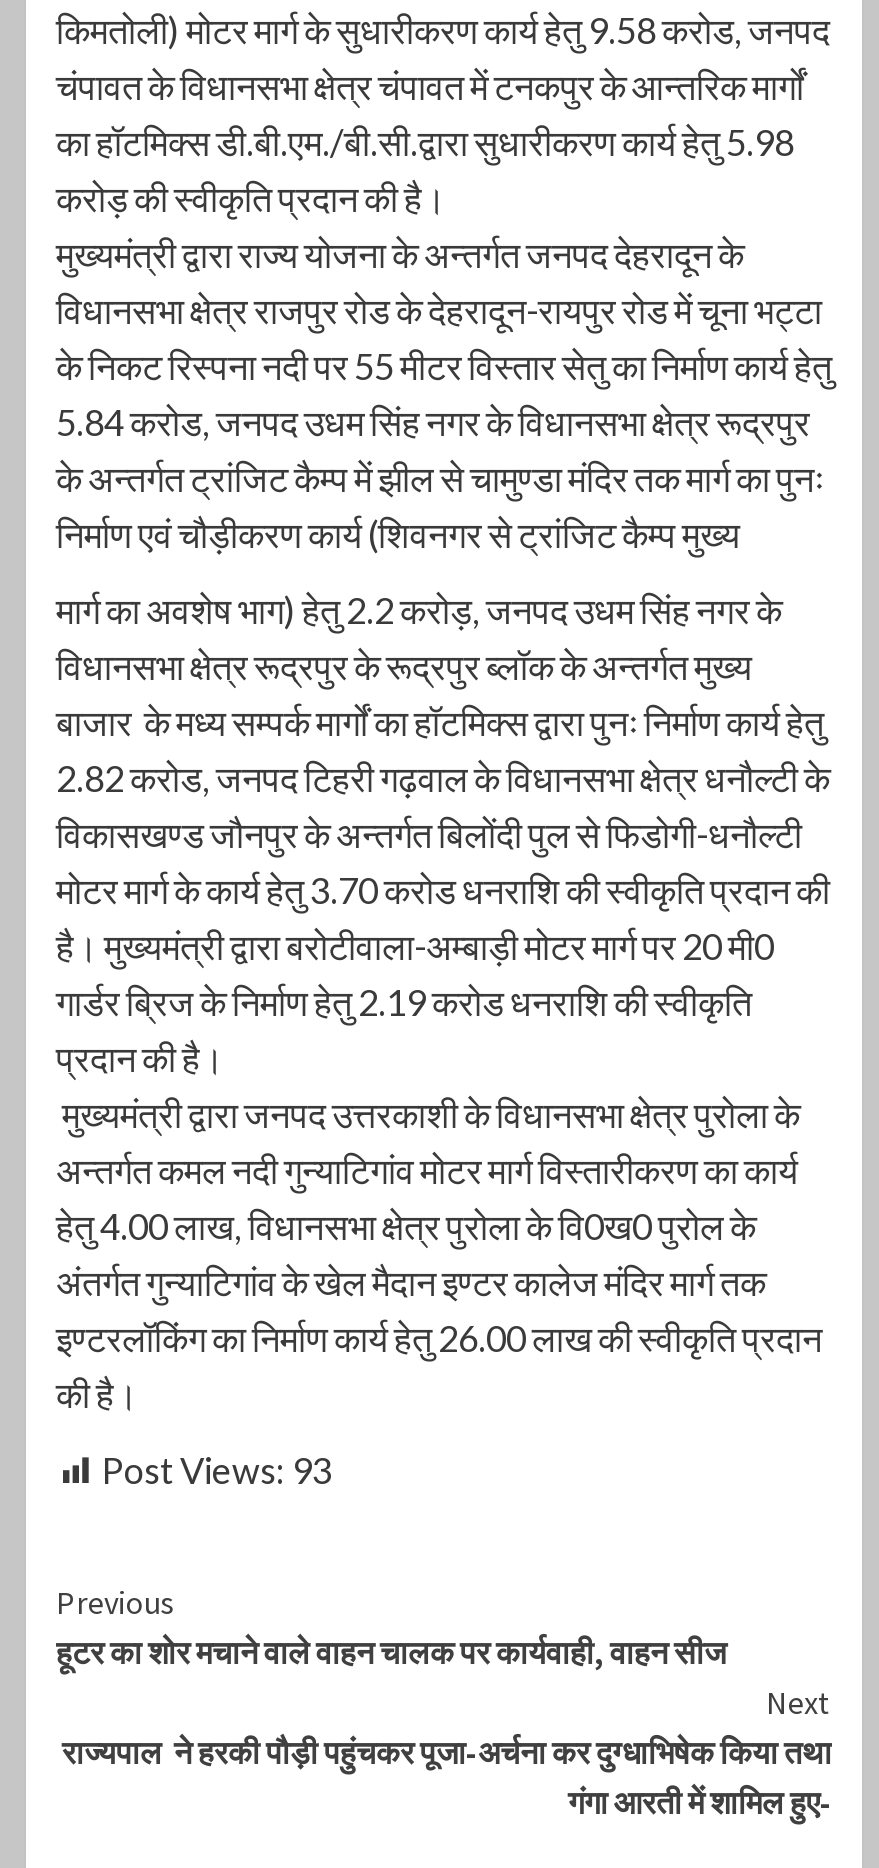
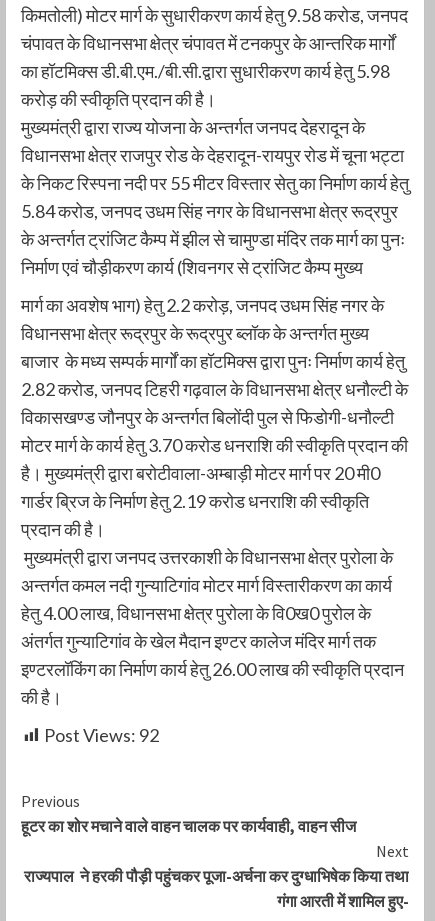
- Post Views: 93
+ Post Views: 92
